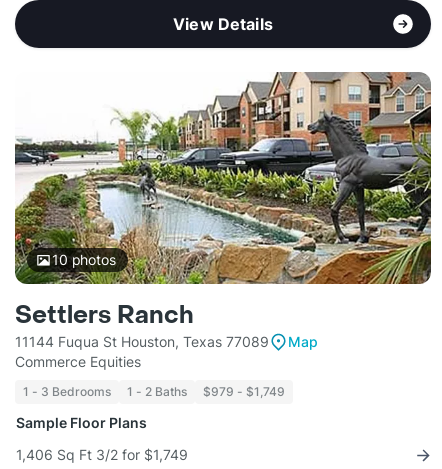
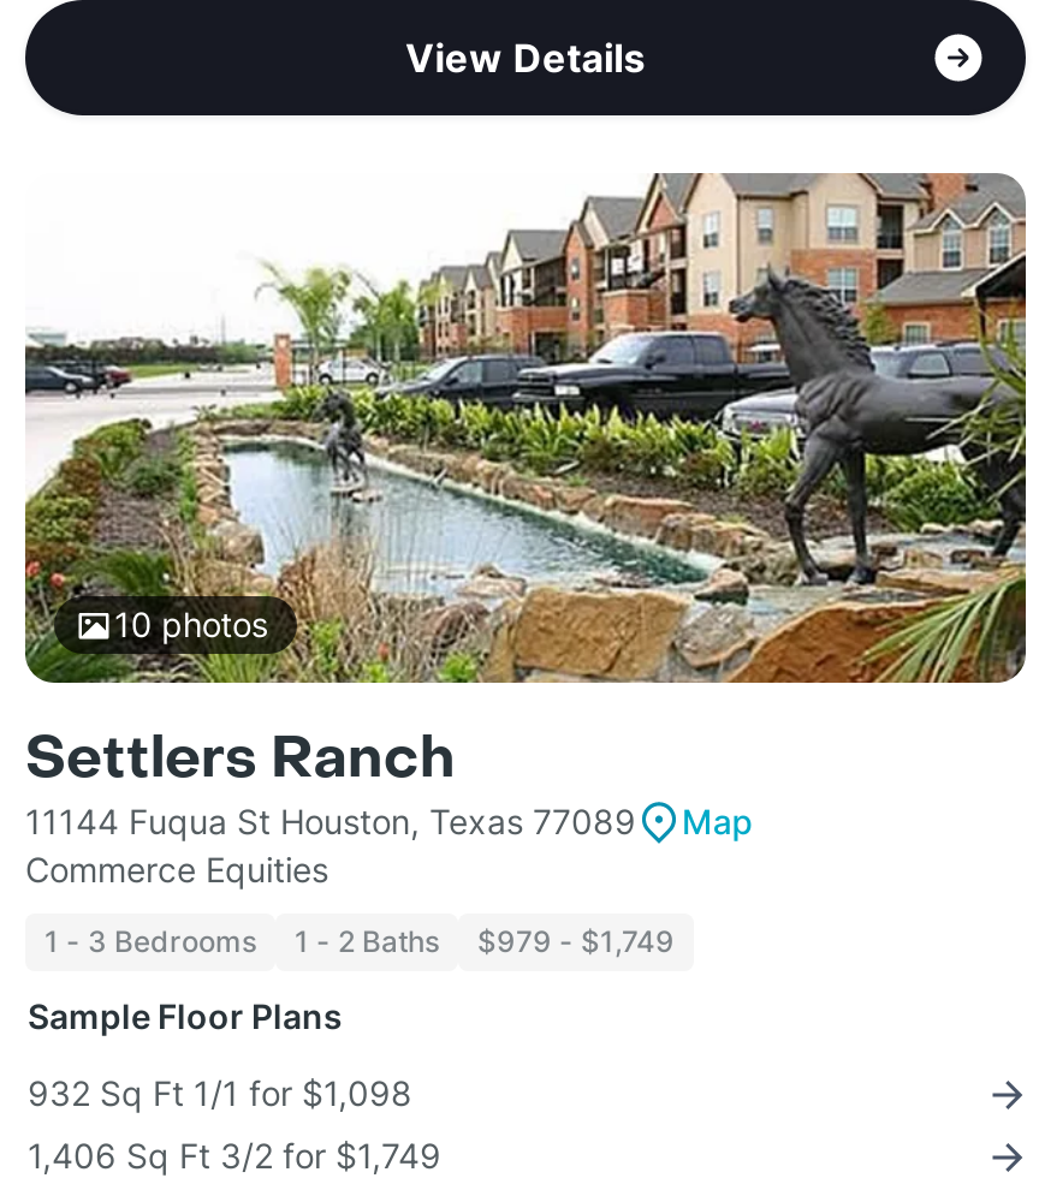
+ 932 Sq Ft 1/1 for $1,098
